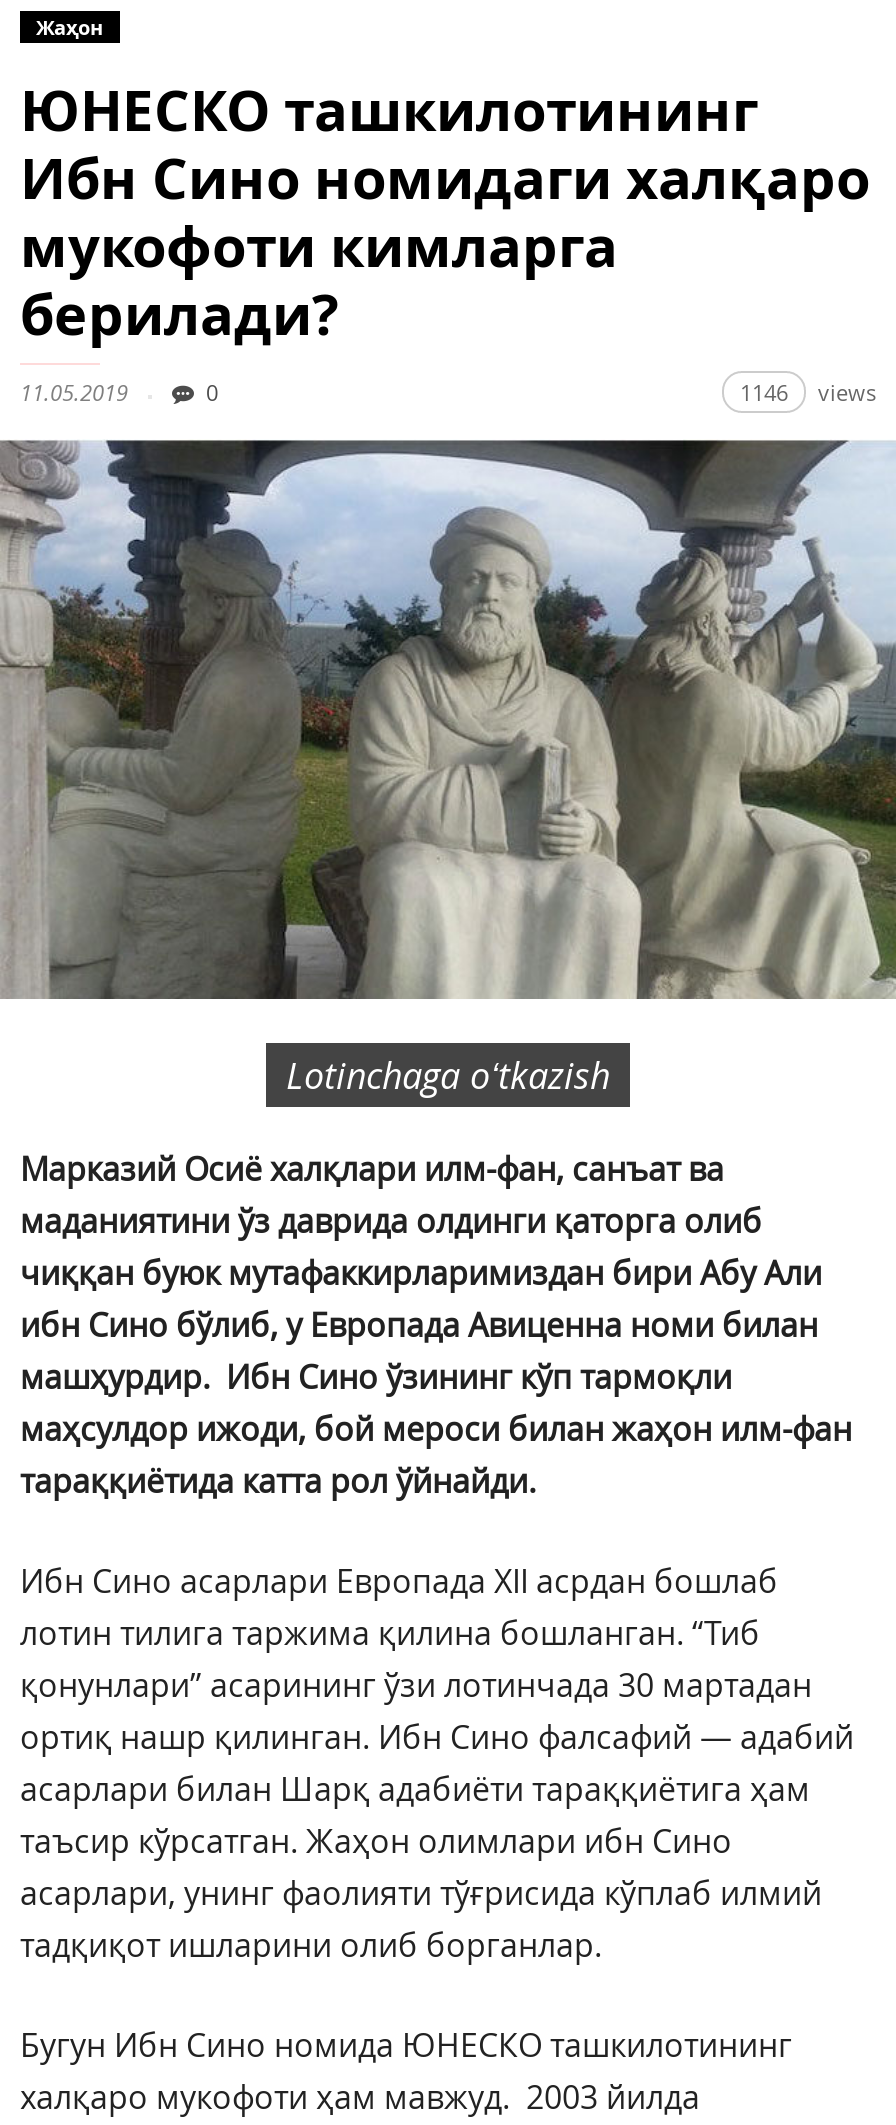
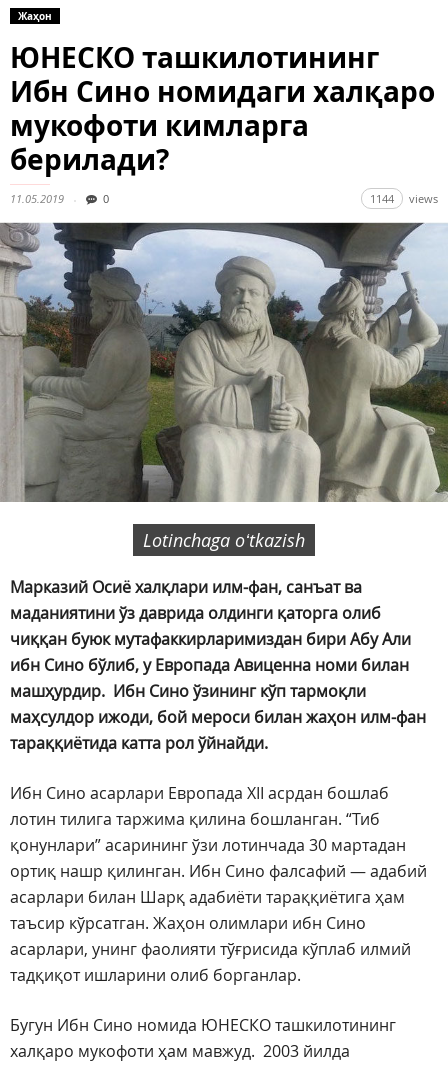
- 1146 views
+ 1144 views
